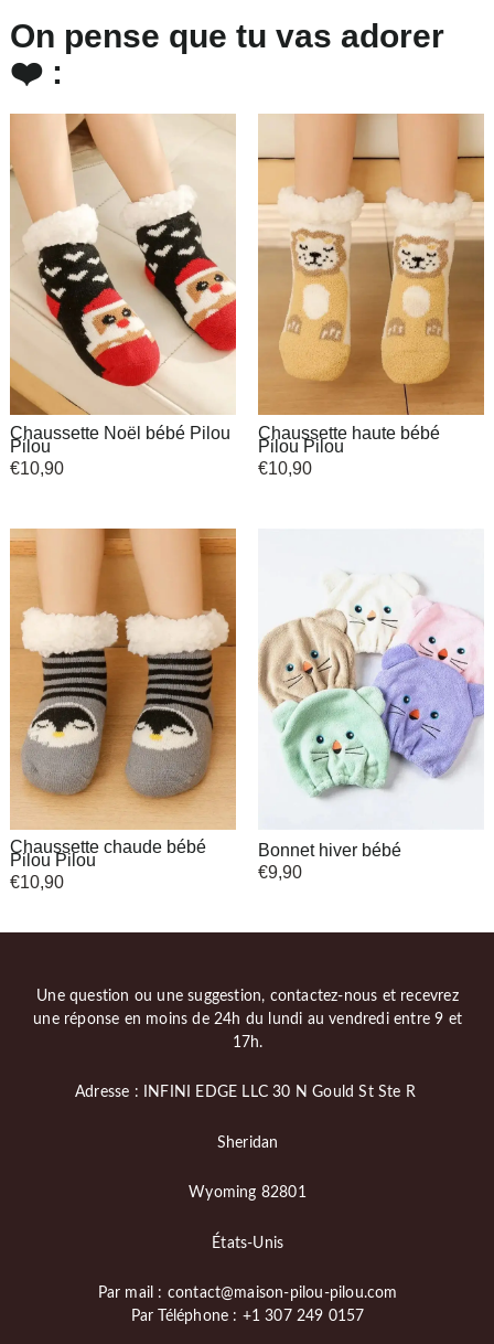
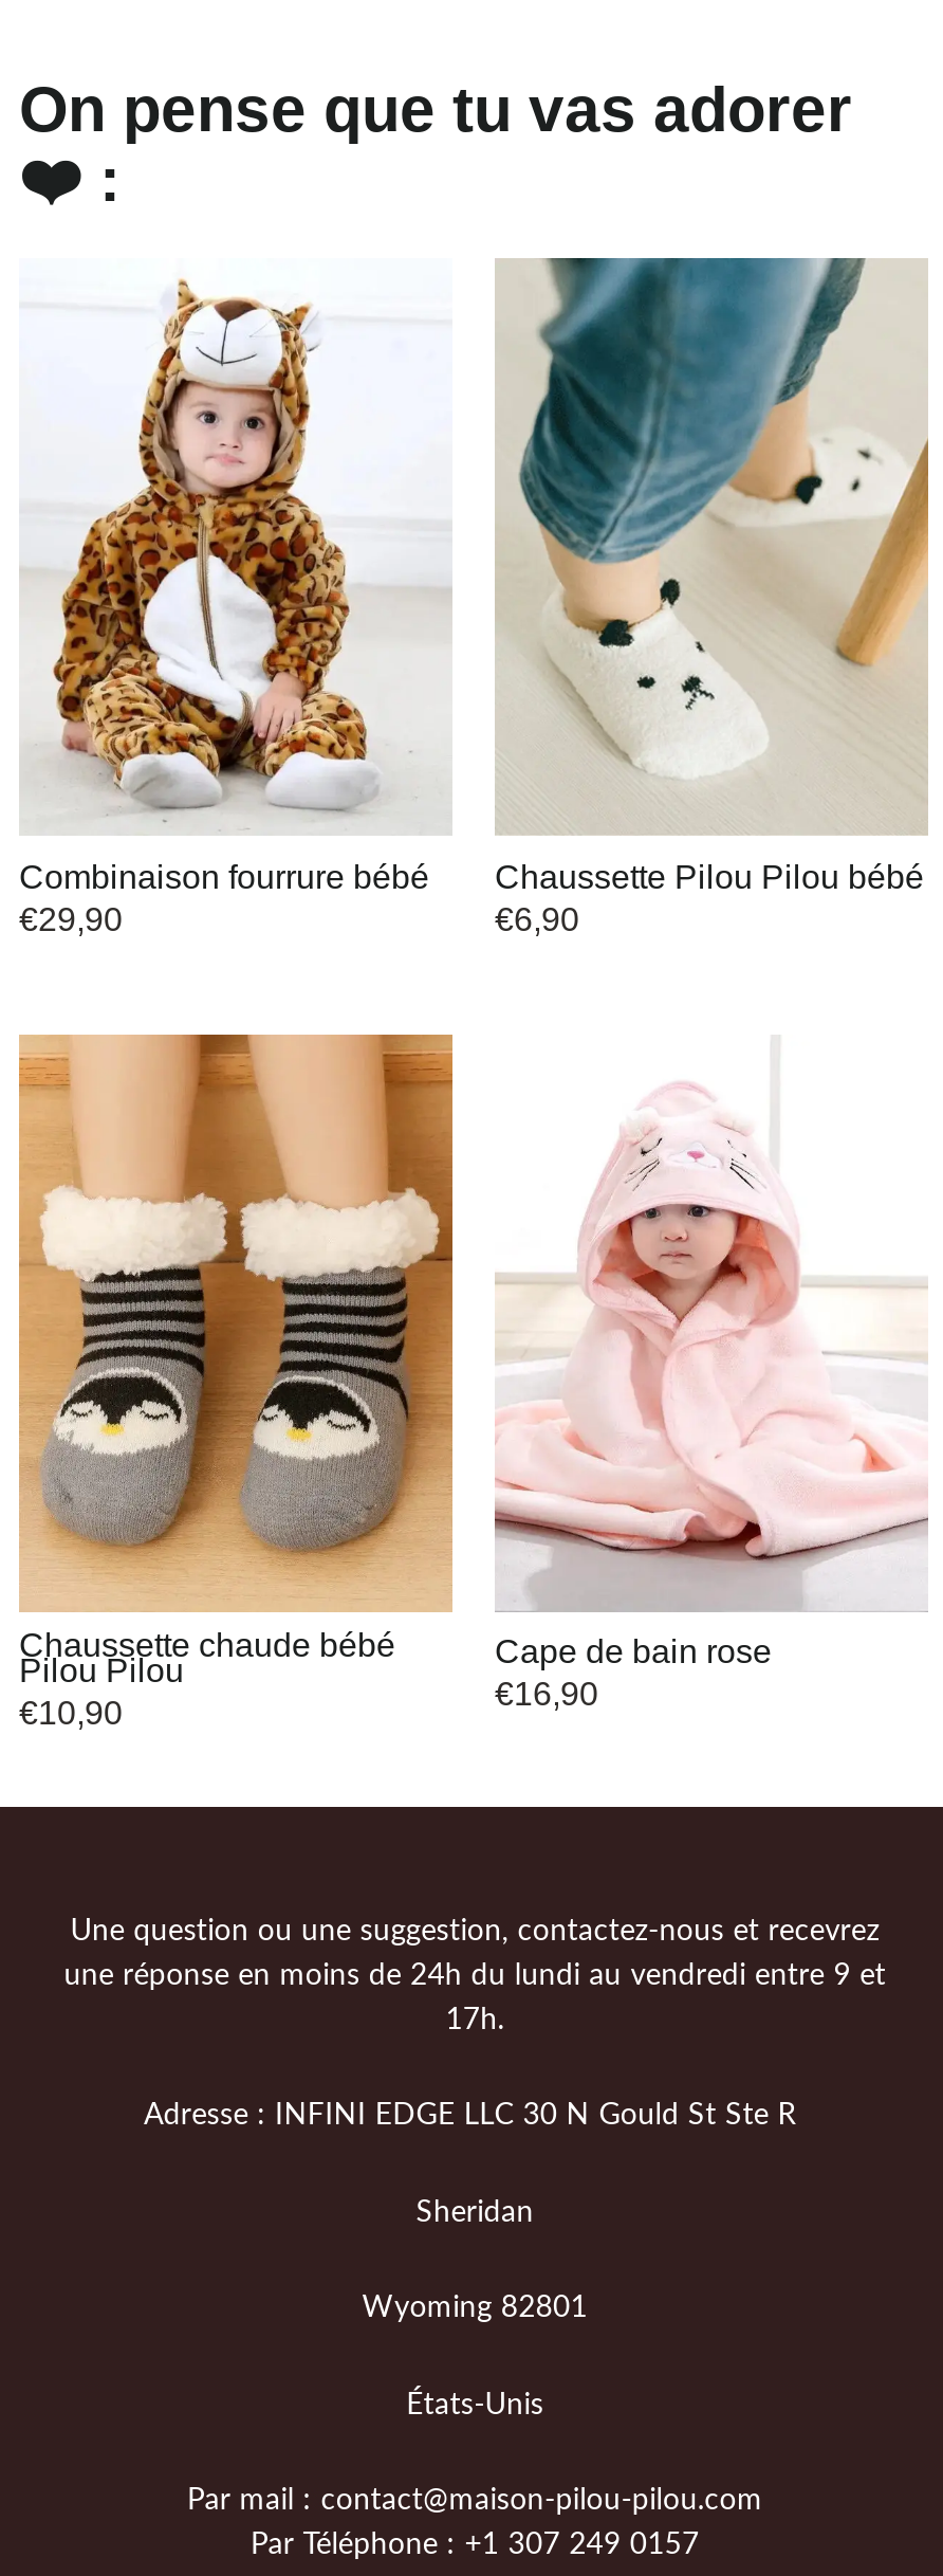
- [image]
- Chaussette Noël bébé Pilou
- Pilou
- €10,90
+ [image]
+ Combinaison fourrure bébé
+ €29,90

- [image]
- Chaussette haute bébé
- Pilou Pilou
- €10,90
+ [image]
+ Chaussette Pilou Pilou bébé
+ €6,90

- [image]
- Bonnet hiver bébé
- €9,90
+ [image]
+ Cape de bain rose
+ €16,90
